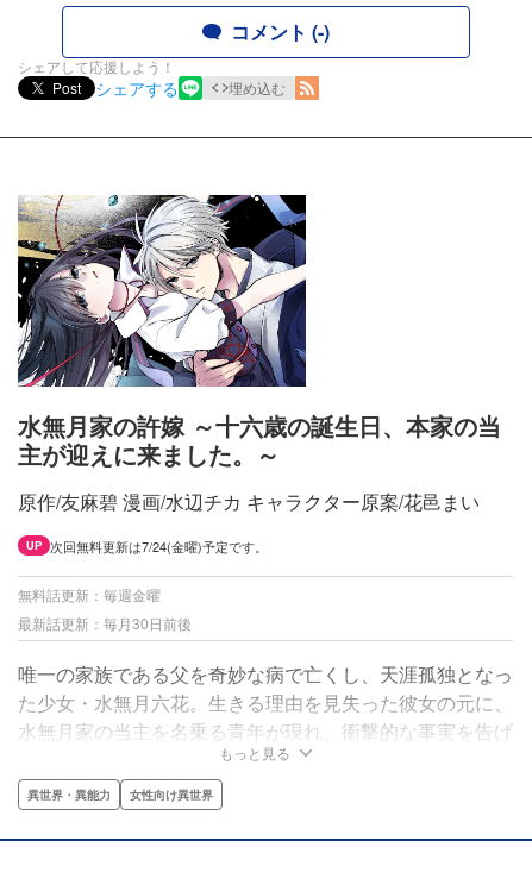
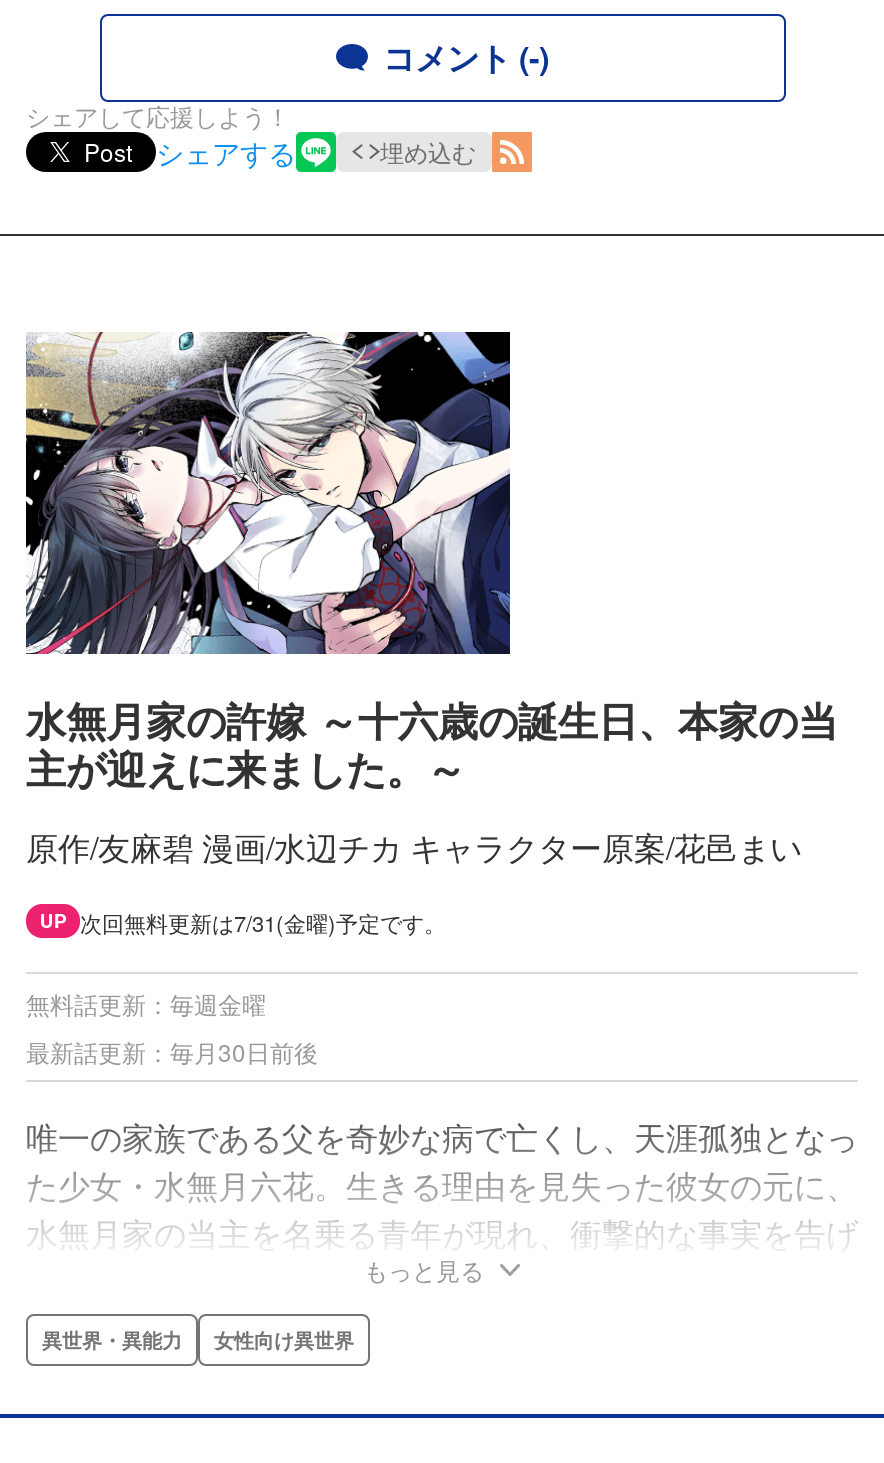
- 次回無料更新は7/24(金曜)予定です。
+ 次回無料更新は7/31(金曜)予定です。
